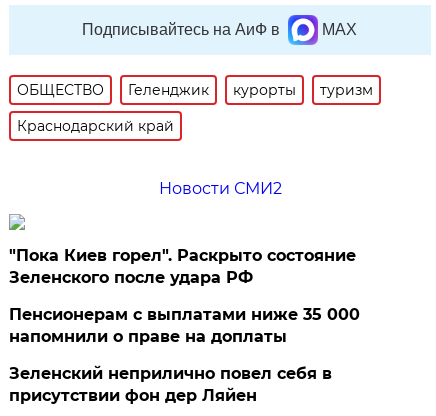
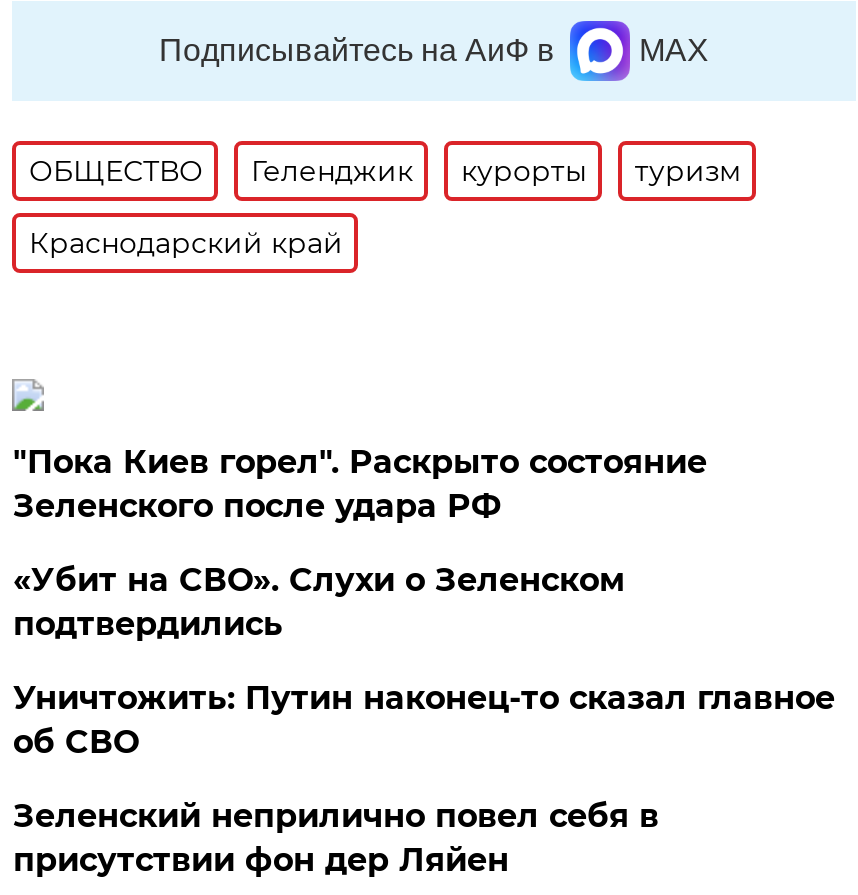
- Новости СМИ2

moved up: "Пока Киев горел". Раскрыто состояние | Зеленского после удара РФ

- Пенсионерам с выплатами ниже 35 000
- напомнили о праве на доплаты
+ «Убит на СВО». Слухи о Зеленском
+ подтвердились
+ Уничтожить: Путин наконец-то сказал главное
+ об СВО
